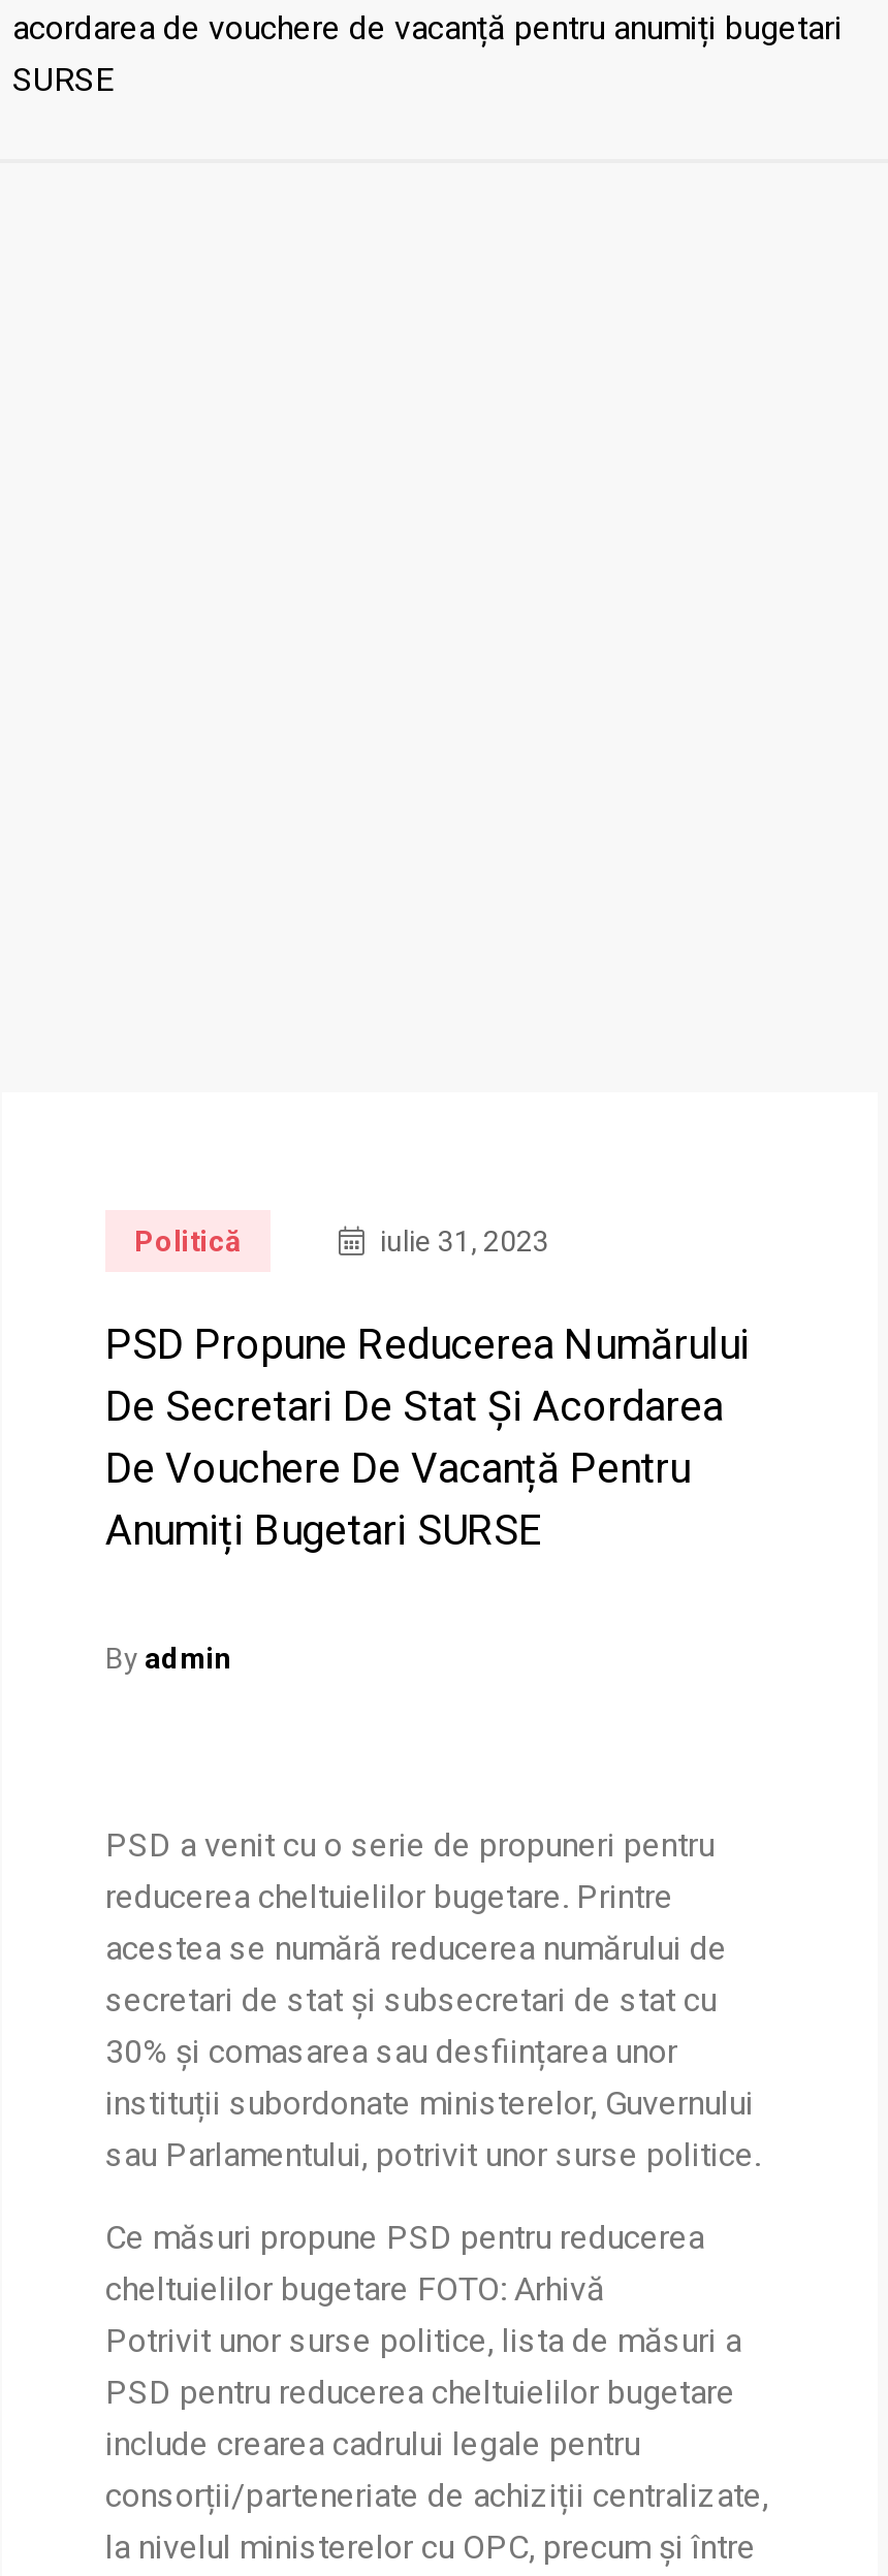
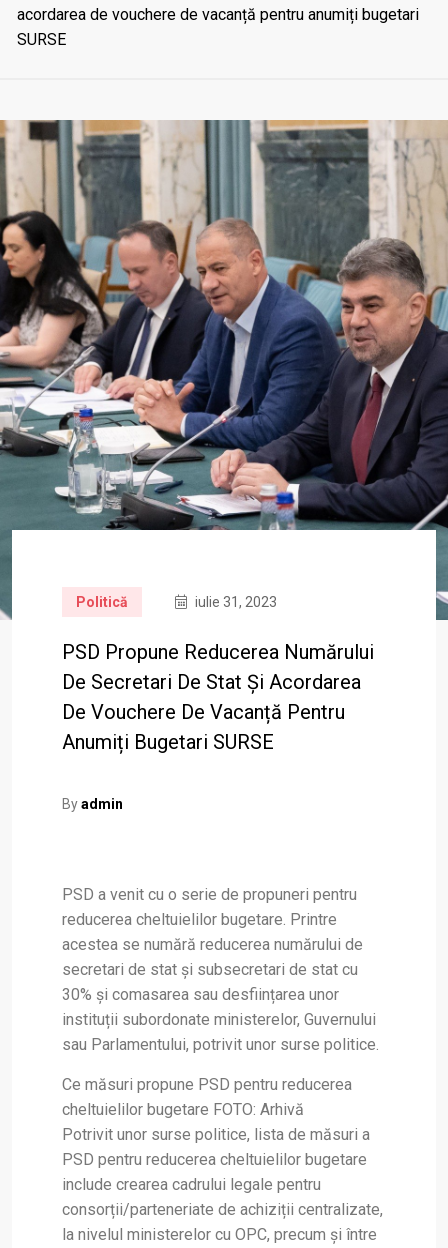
+ [image]
